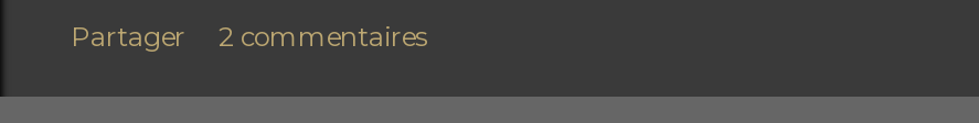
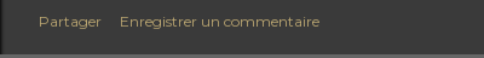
- 2 commentaires
+ Enregistrer un commentaire
